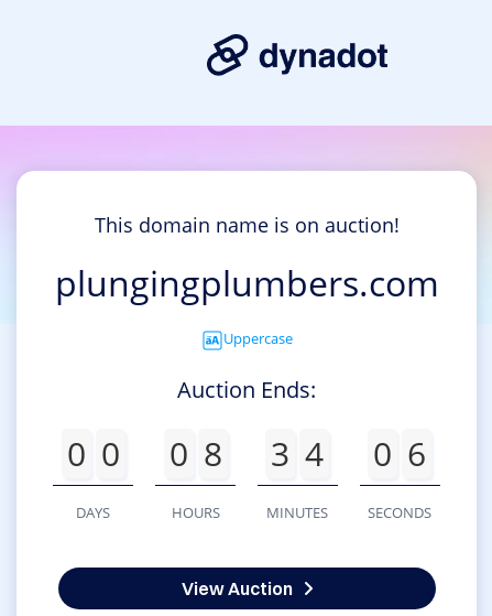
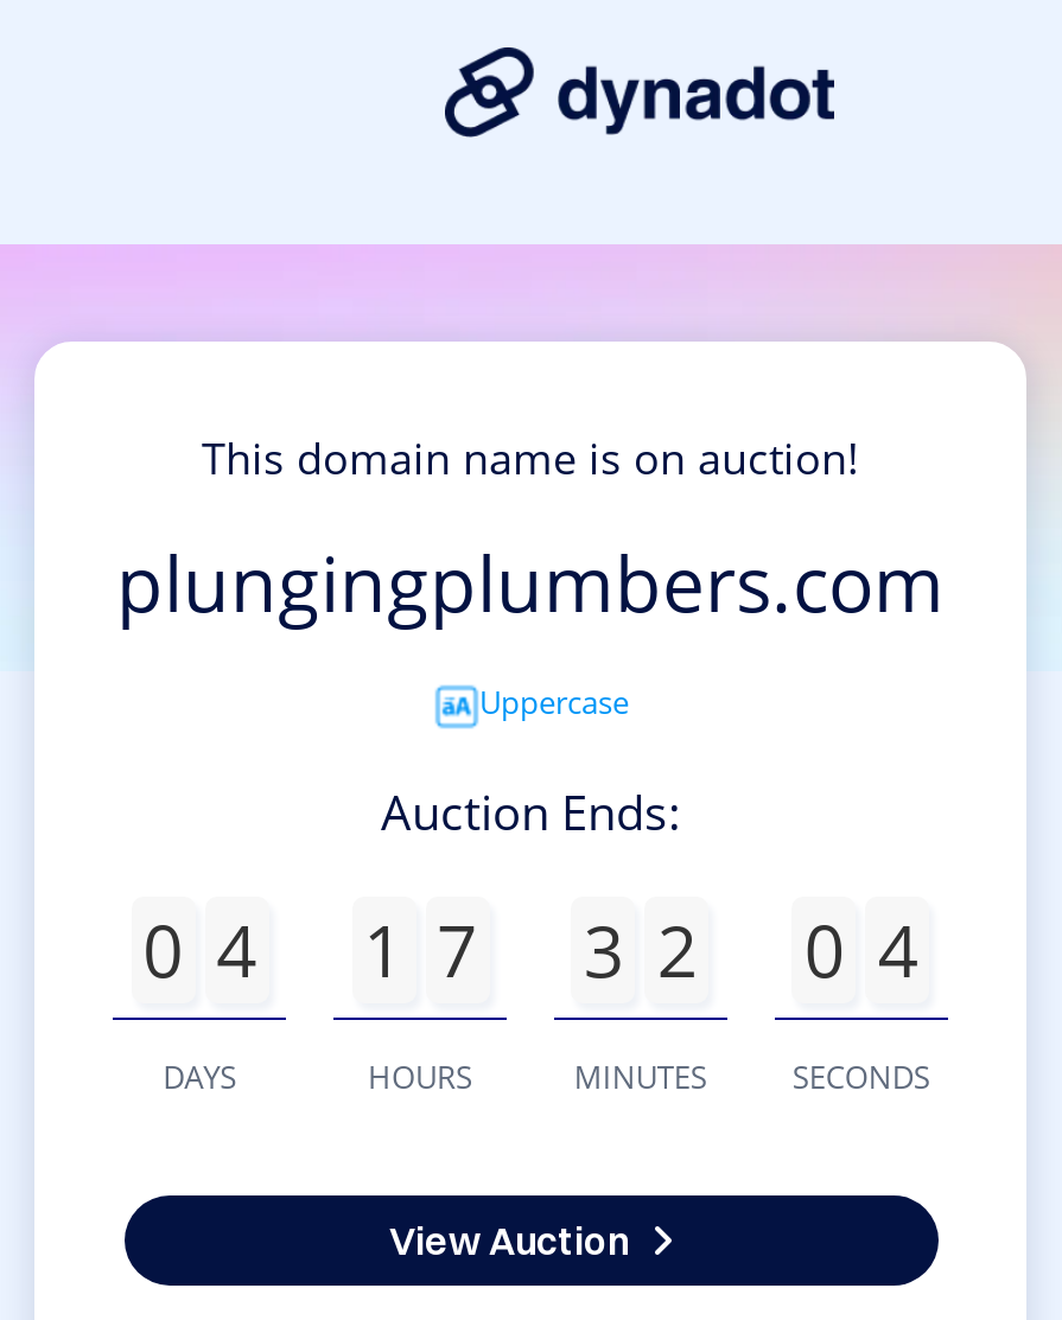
- 0 0
+ 0 4

- 0 8
+ 1 7

- 3 4
+ 3 2

- 0 6
+ 0 4
